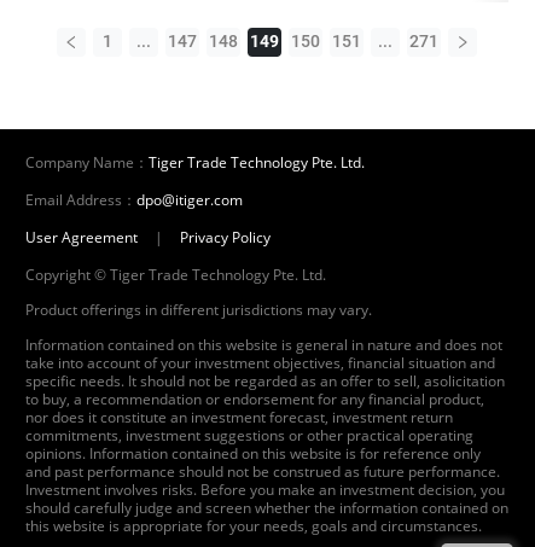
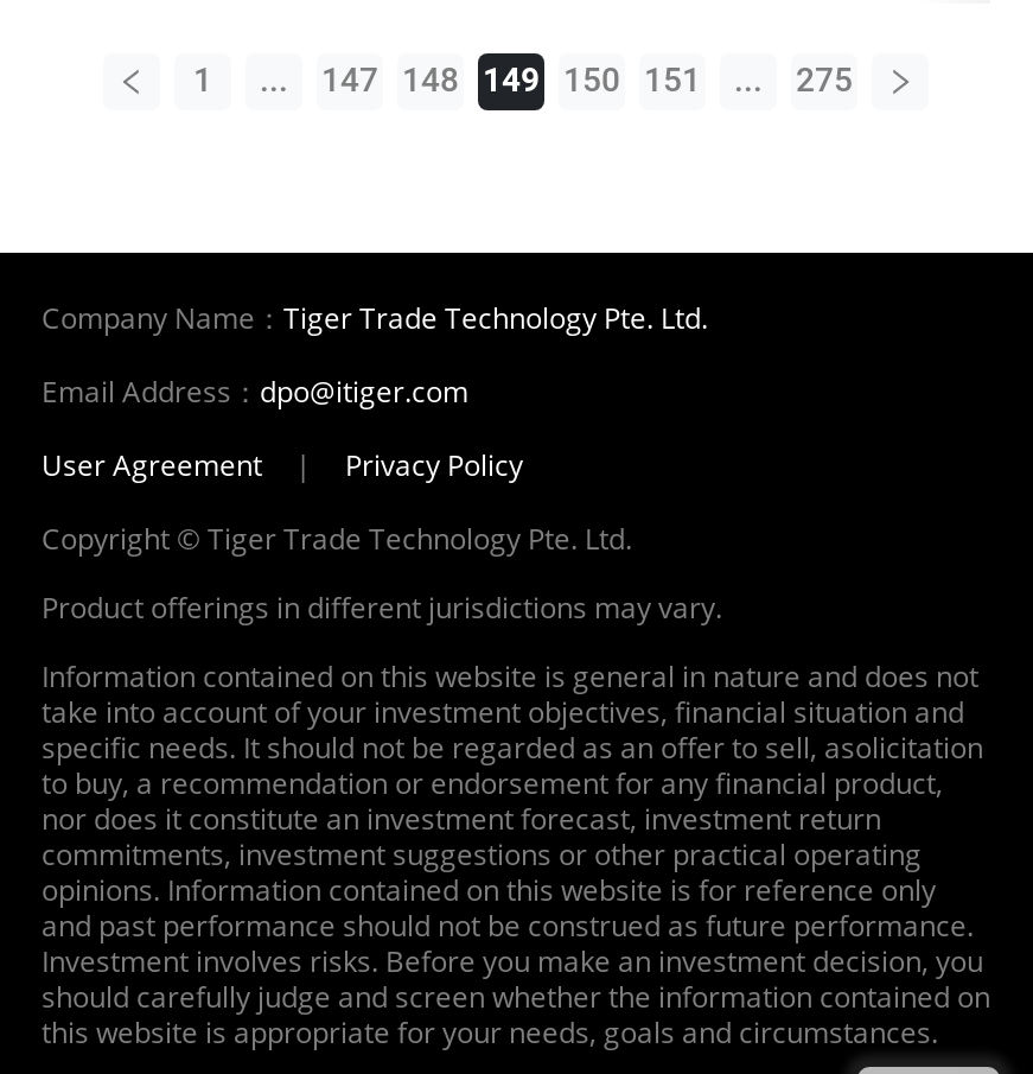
- 271
+ 275
